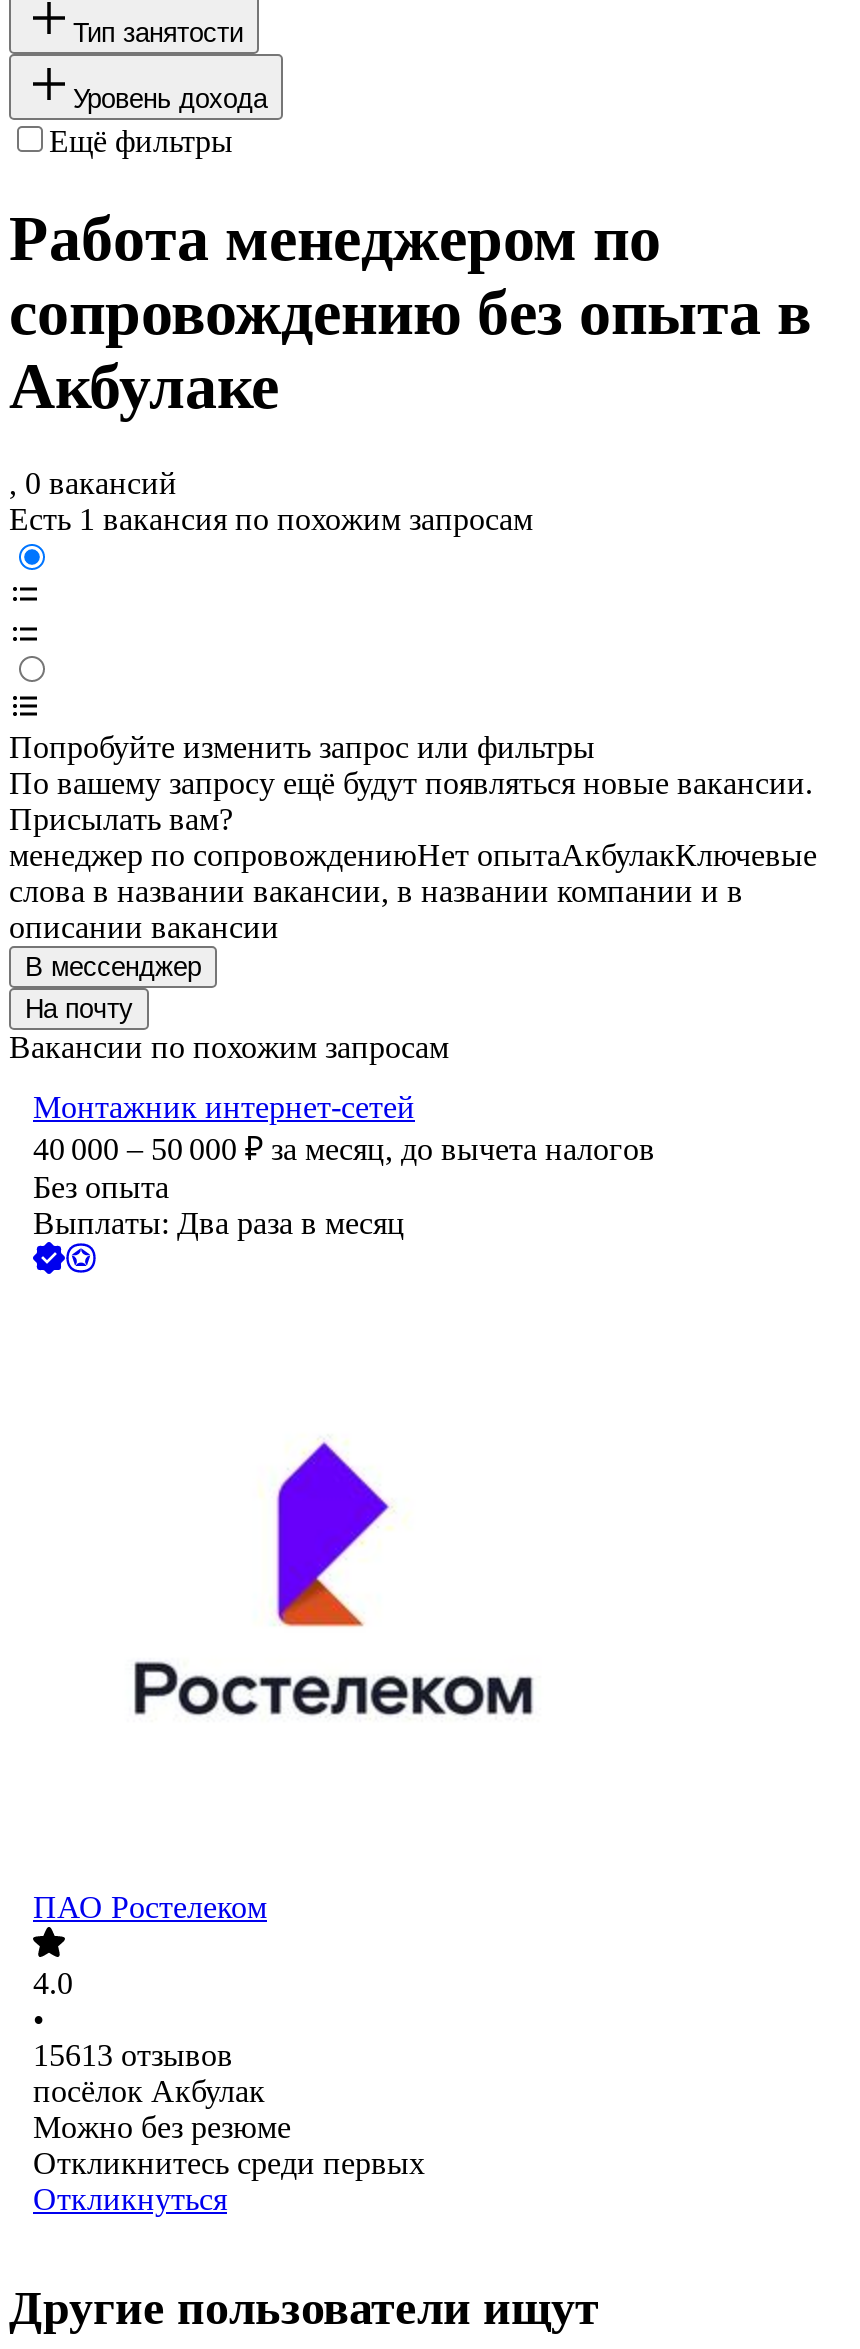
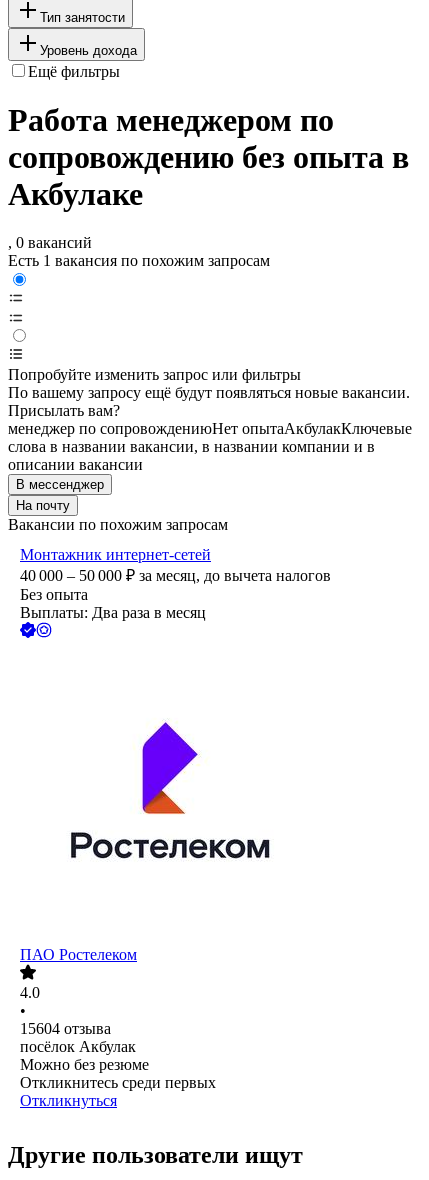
- 15613 отзывов
+ 15604 отзыва
